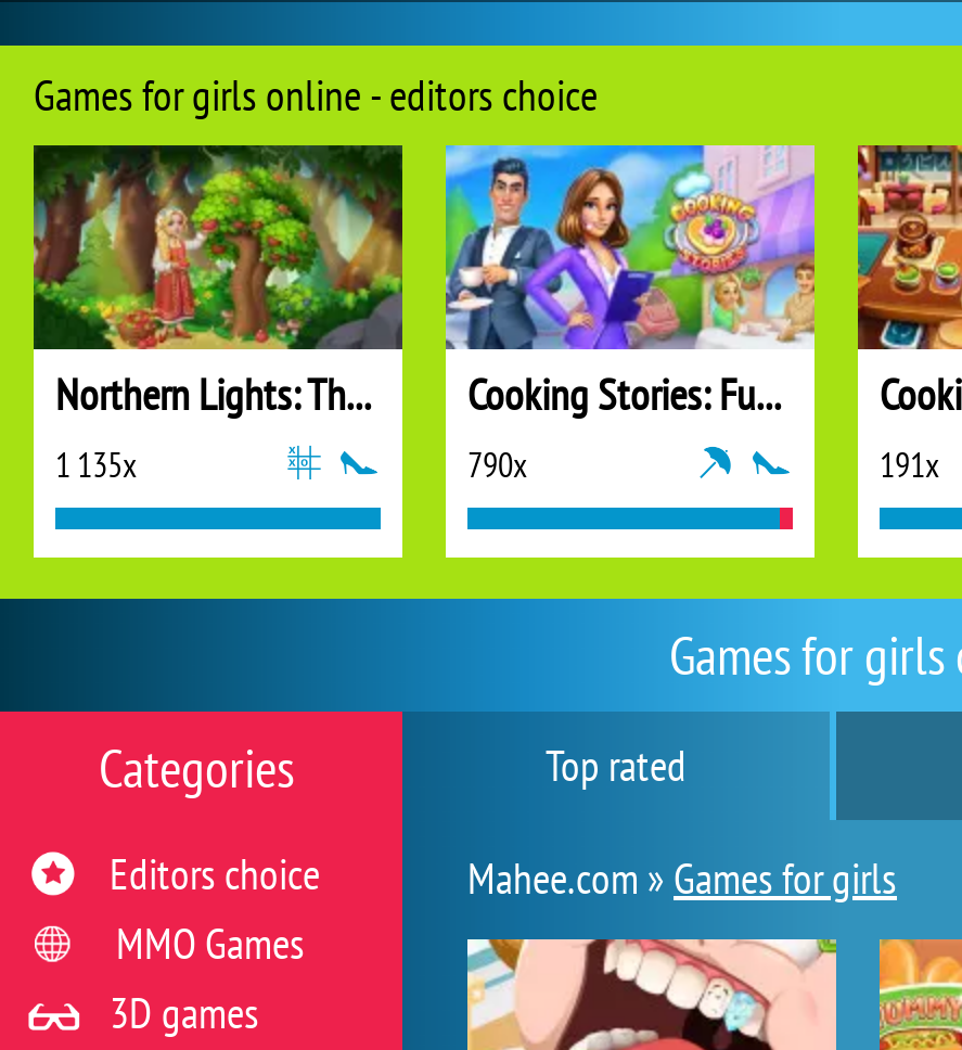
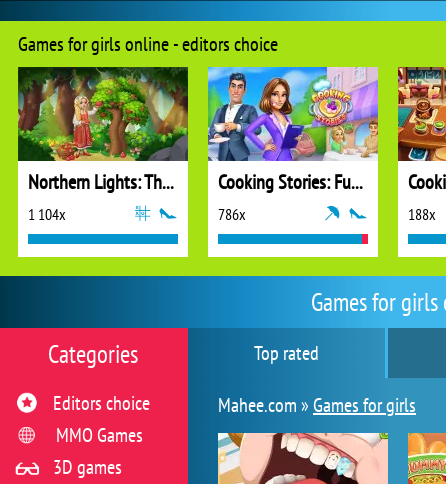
- 1 135x
+ 1 104x

- 790x
+ 786x

- 191x
+ 188x
